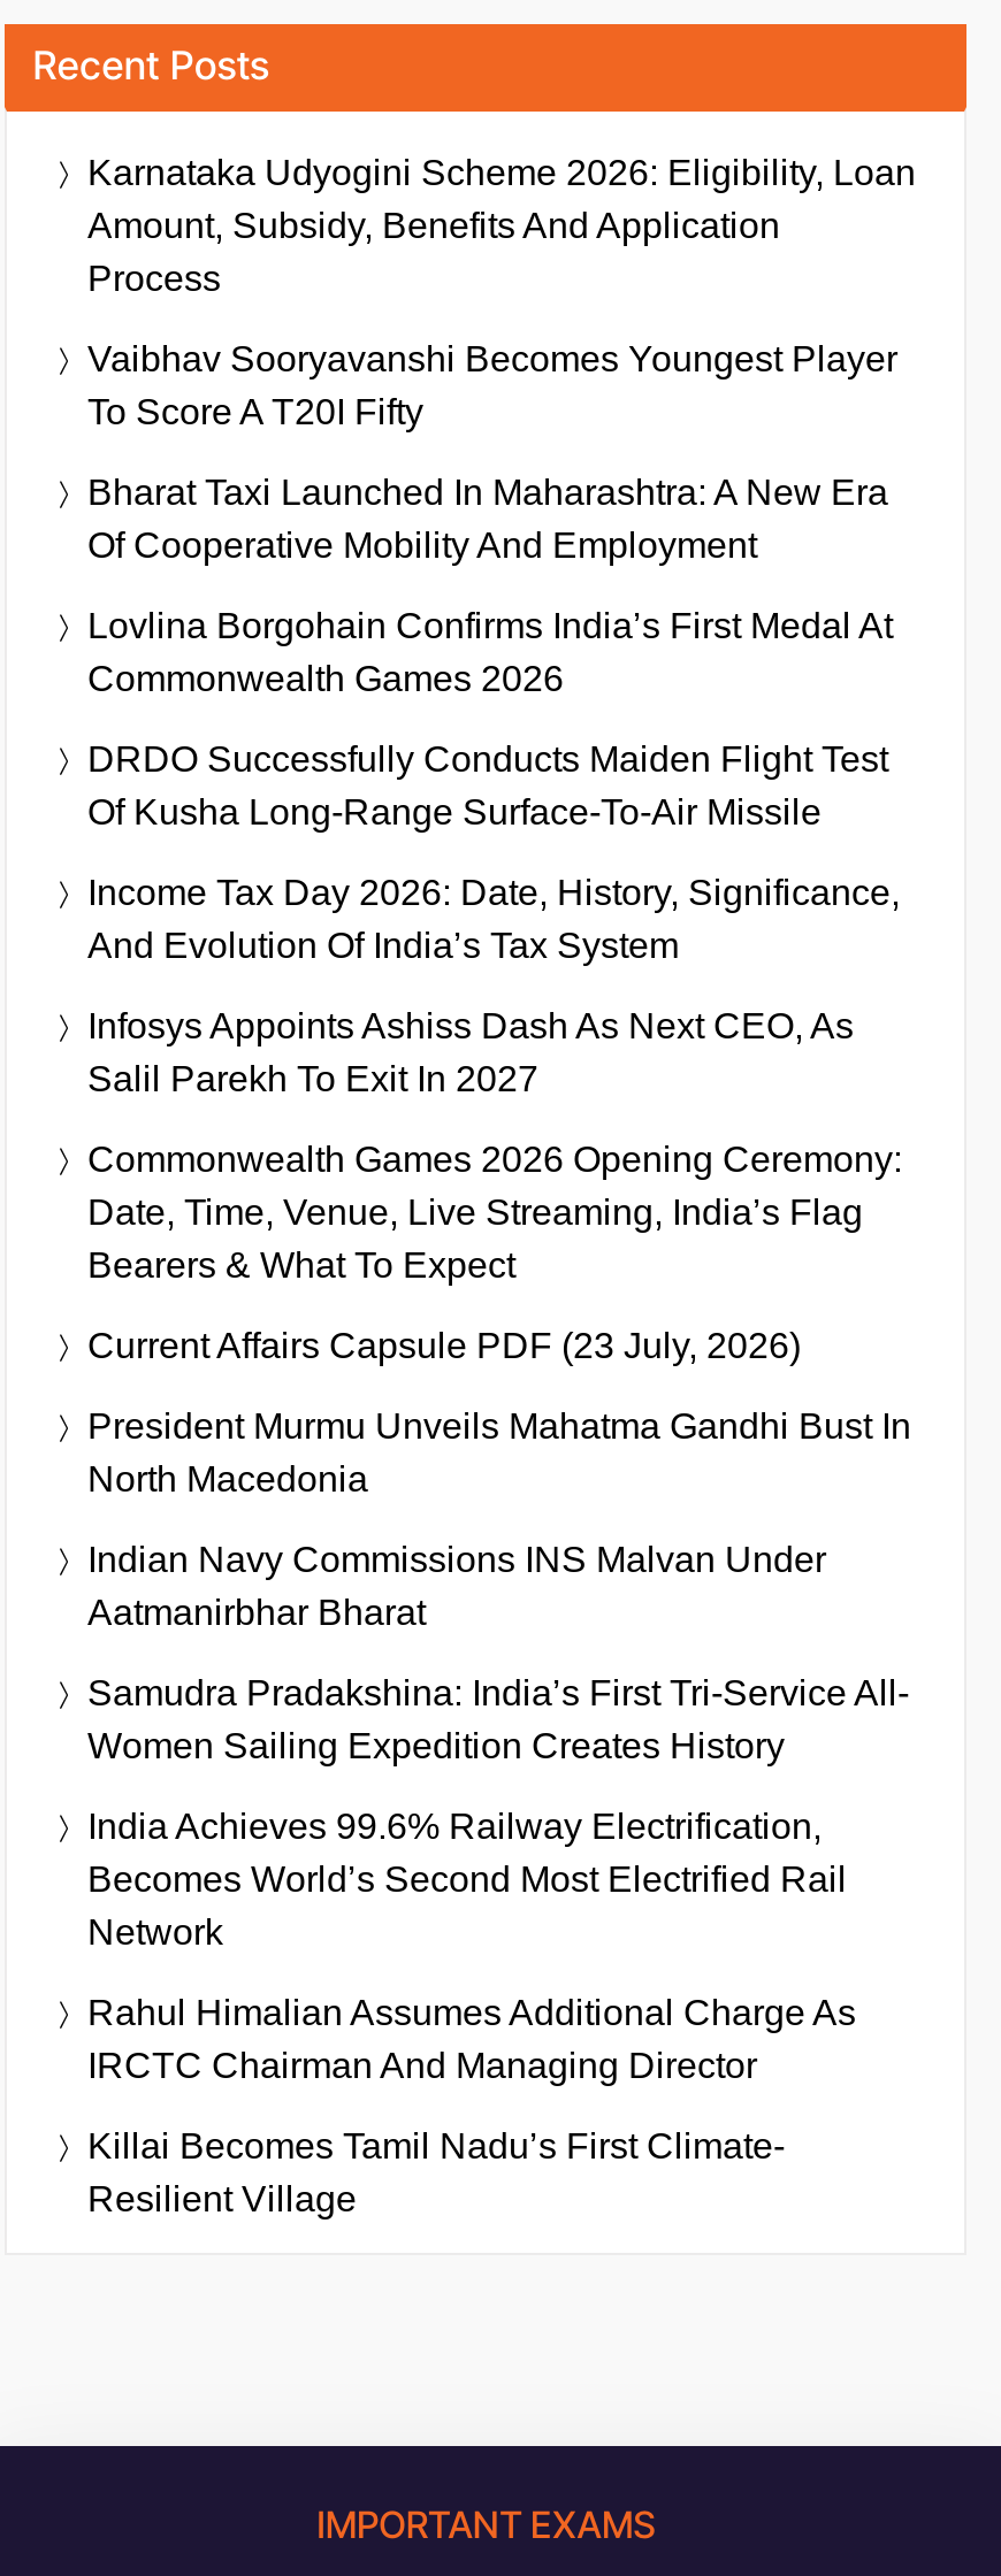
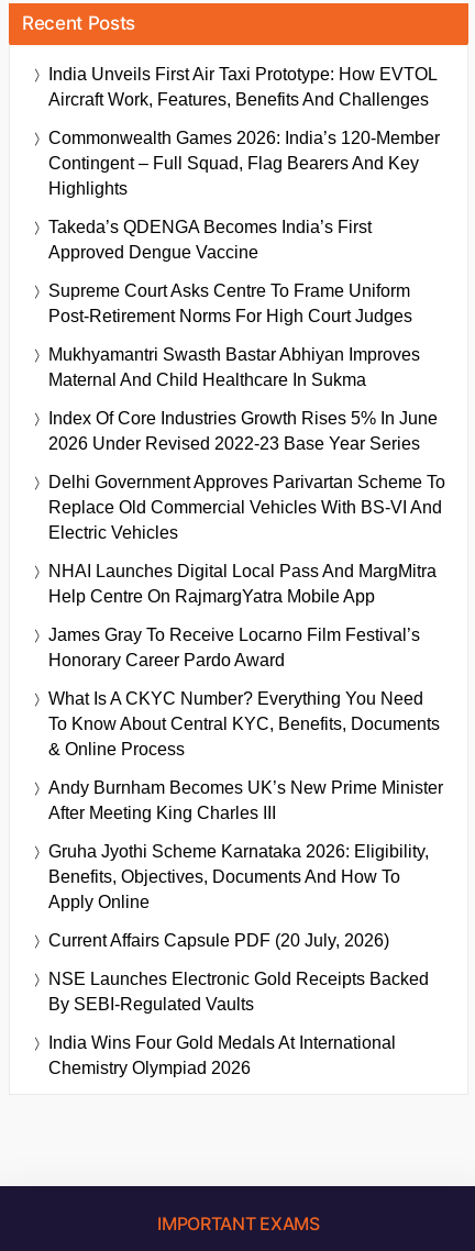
- Karnataka Udyogini Scheme 2026: Eligibility, Loan
- Amount, Subsidy, Benefits And Application
- Process
+ India Unveils First Air Taxi Prototype: How EVTOL
+ Aircraft Work, Features, Benefits And Challenges

- Vaibhav Sooryavanshi Becomes Youngest Player
- To Score A T20I Fifty
+ Commonwealth Games 2026: India’s 120-Member
+ Contingent – Full Squad, Flag Bearers And Key
+ Highlights

- Bharat Taxi Launched In Maharashtra: A New Era
- Of Cooperative Mobility And Employment
+ Takeda’s QDENGA Becomes India’s First
+ Approved Dengue Vaccine

- Lovlina Borgohain Confirms India’s First Medal At
- Commonwealth Games 2026
+ Supreme Court Asks Centre To Frame Uniform
+ Post-Retirement Norms For High Court Judges

- DRDO Successfully Conducts Maiden Flight Test
- Of Kusha Long-Range Surface-To-Air Missile
+ Mukhyamantri Swasth Bastar Abhiyan Improves
+ Maternal And Child Healthcare In Sukma

- Income Tax Day 2026: Date, History, Significance,
- And Evolution Of India’s Tax System
+ Index Of Core Industries Growth Rises 5% In June
+ 2026 Under Revised 2022-23 Base Year Series

- Infosys Appoints Ashiss Dash As Next CEO, As
- Salil Parekh To Exit In 2027
+ Delhi Government Approves Parivartan Scheme To
+ Replace Old Commercial Vehicles With BS-VI And
+ Electric Vehicles

- Commonwealth Games 2026 Opening Ceremony:
- Date, Time, Venue, Live Streaming, India’s Flag
- Bearers & What To Expect
+ NHAI Launches Digital Local Pass And MargMitra
+ Help Centre On RajmargYatra Mobile App

- Current Affairs Capsule PDF (23 July, 2026)
+ James Gray To Receive Locarno Film Festival’s
+ Honorary Career Pardo Award

- President Murmu Unveils Mahatma Gandhi Bust In
- North Macedonia
+ What Is A CKYC Number? Everything You Need
+ To Know About Central KYC, Benefits, Documents
+ & Online Process

- Indian Navy Commissions INS Malvan Under
- Aatmanirbhar Bharat
+ Andy Burnham Becomes UK’s New Prime Minister
+ After Meeting King Charles III

- Samudra Pradakshina: India’s First Tri-Service All-
- Women Sailing Expedition Creates History
+ Gruha Jyothi Scheme Karnataka 2026: Eligibility,
+ Benefits, Objectives, Documents And How To
+ Apply Online

- India Achieves 99.6% Railway Electrification,
- Becomes World’s Second Most Electrified Rail
- Network
+ Current Affairs Capsule PDF (20 July, 2026)

- Rahul Himalian Assumes Additional Charge As
- IRCTC Chairman And Managing Director
+ NSE Launches Electronic Gold Receipts Backed
+ By SEBI-Regulated Vaults

- Killai Becomes Tamil Nadu’s First Climate-
- Resilient Village
+ India Wins Four Gold Medals At International
+ Chemistry Olympiad 2026
